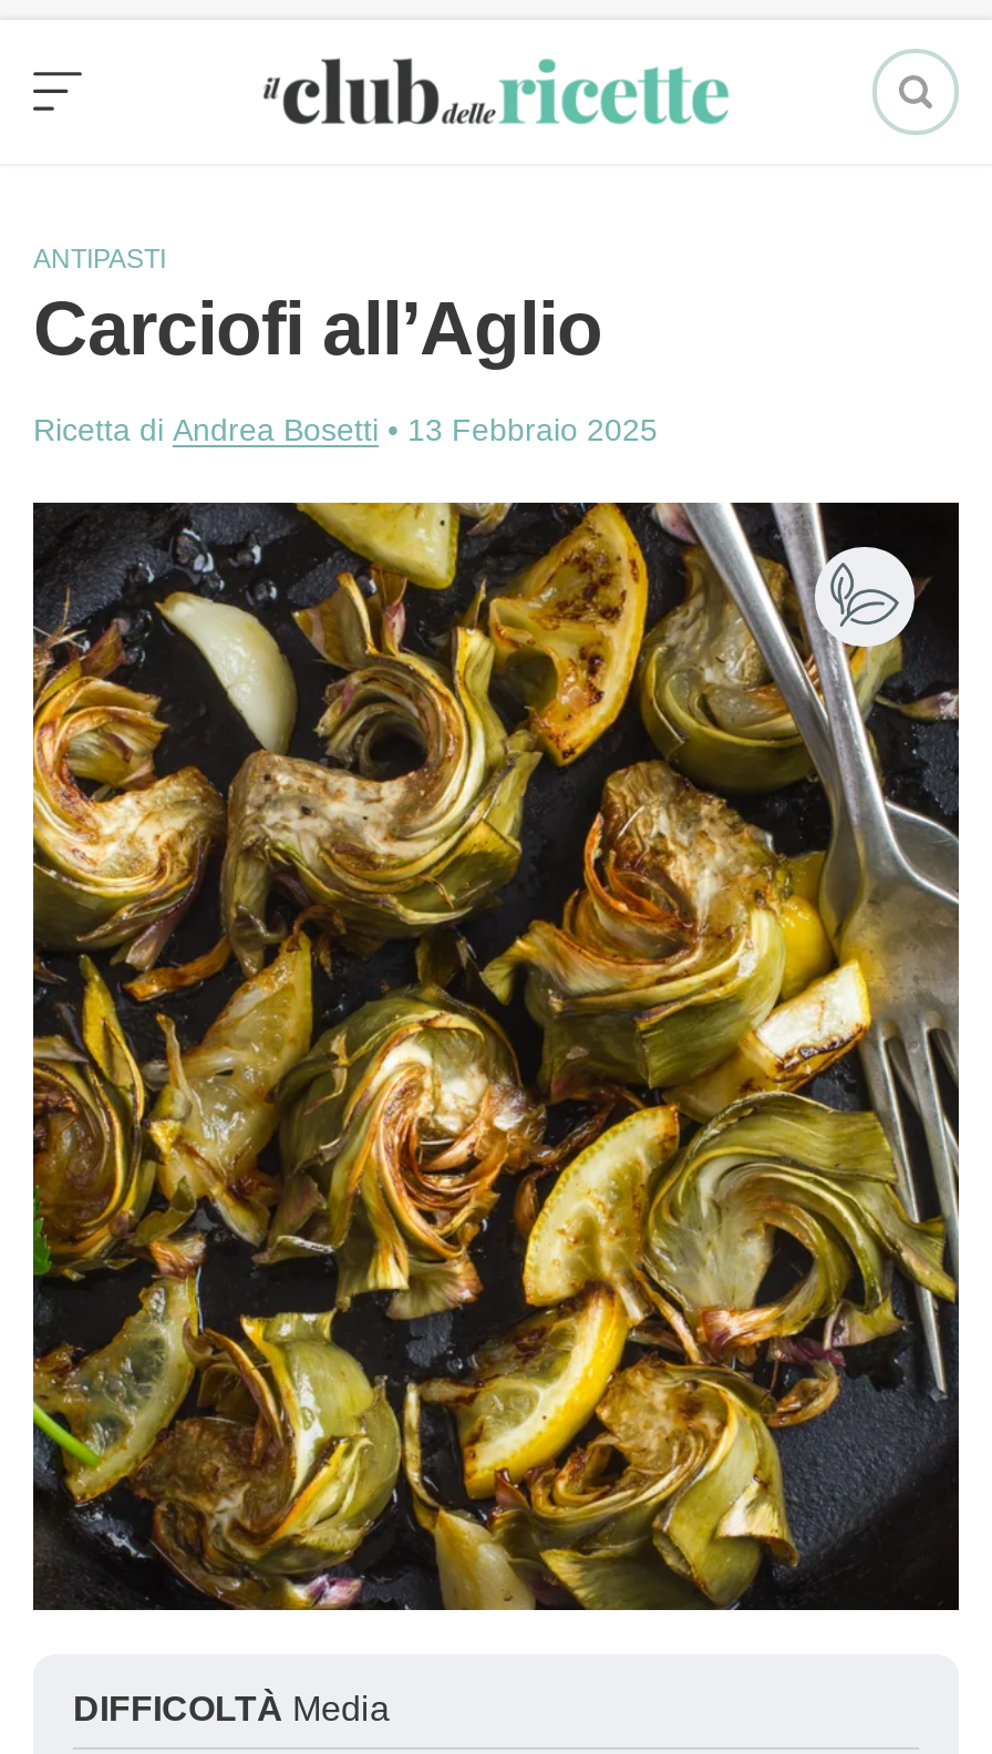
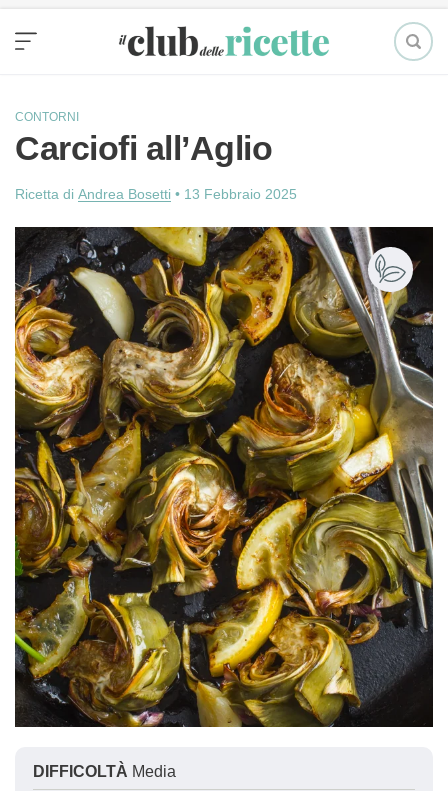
- ANTIPASTI
+ CONTORNI
